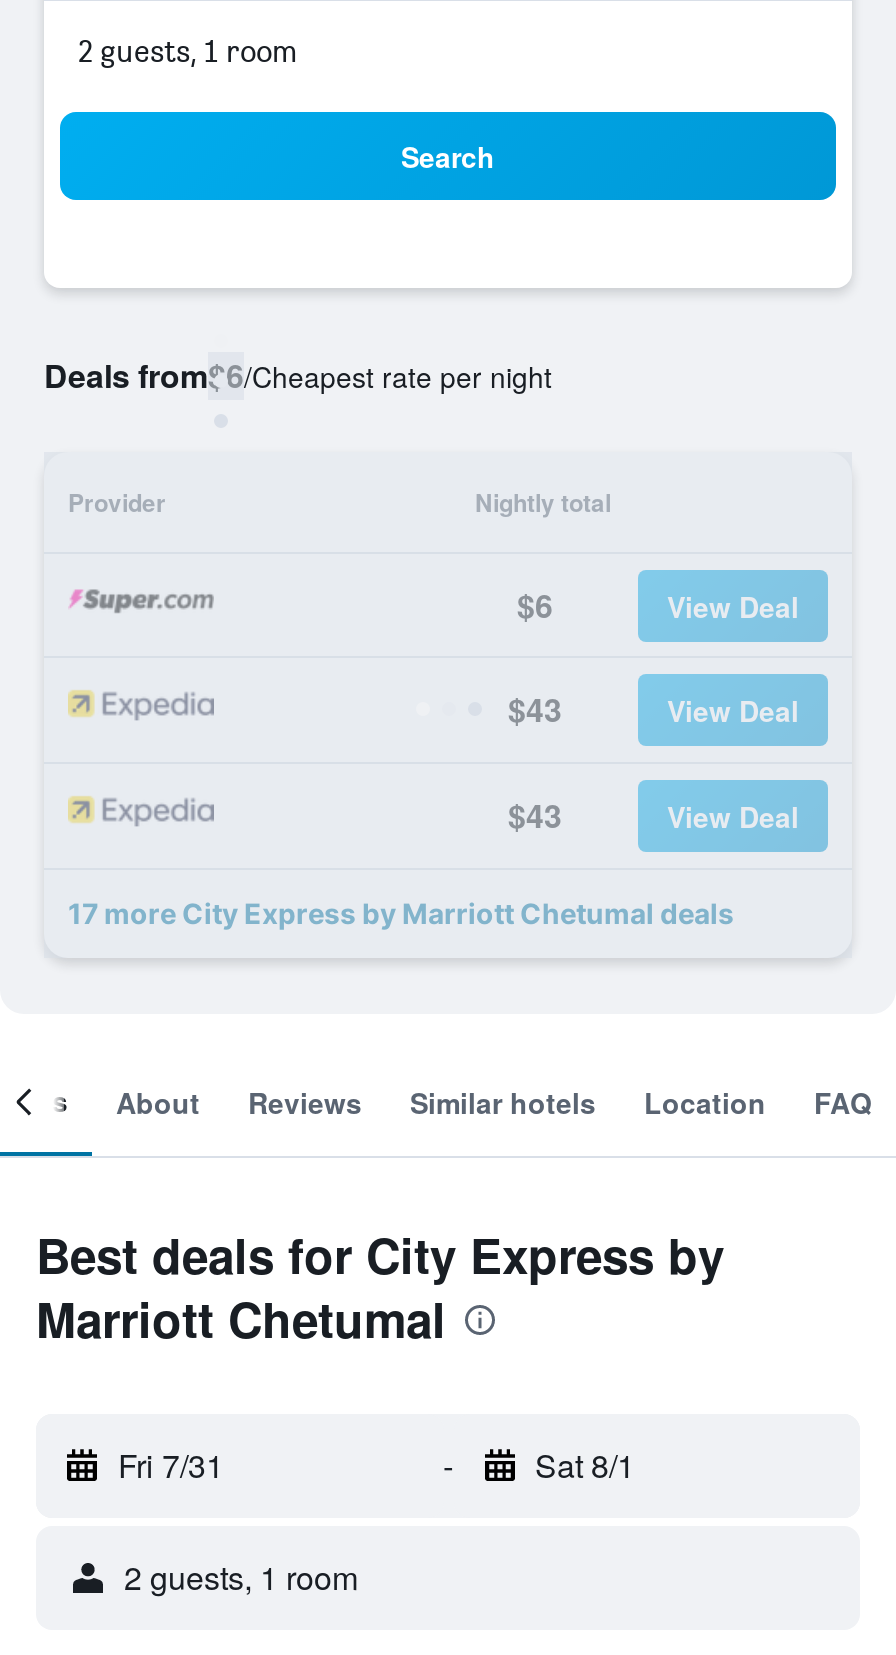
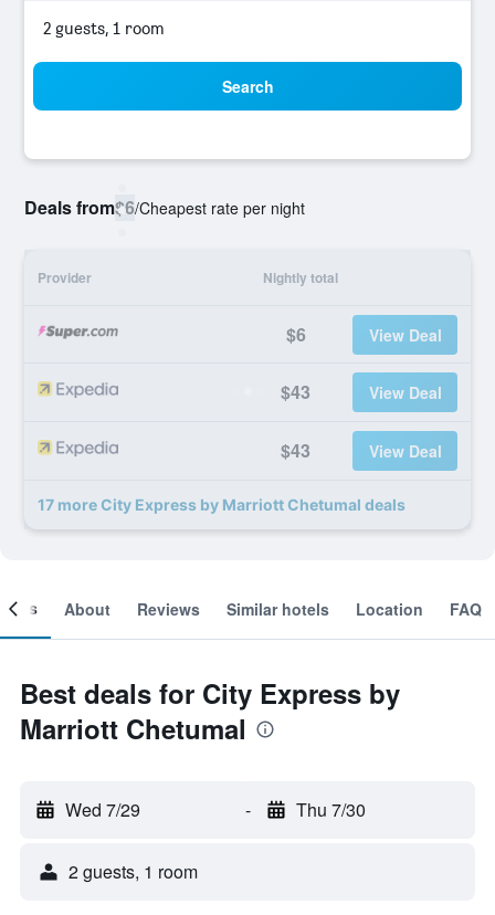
- Fri 7/31
+ Wed 7/29

- Sat 8/1
+ Thu 7/30
